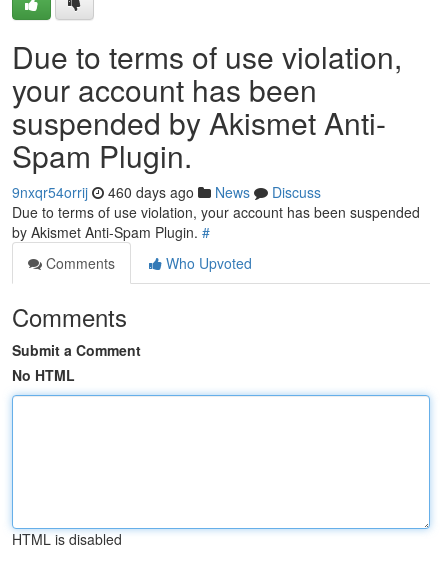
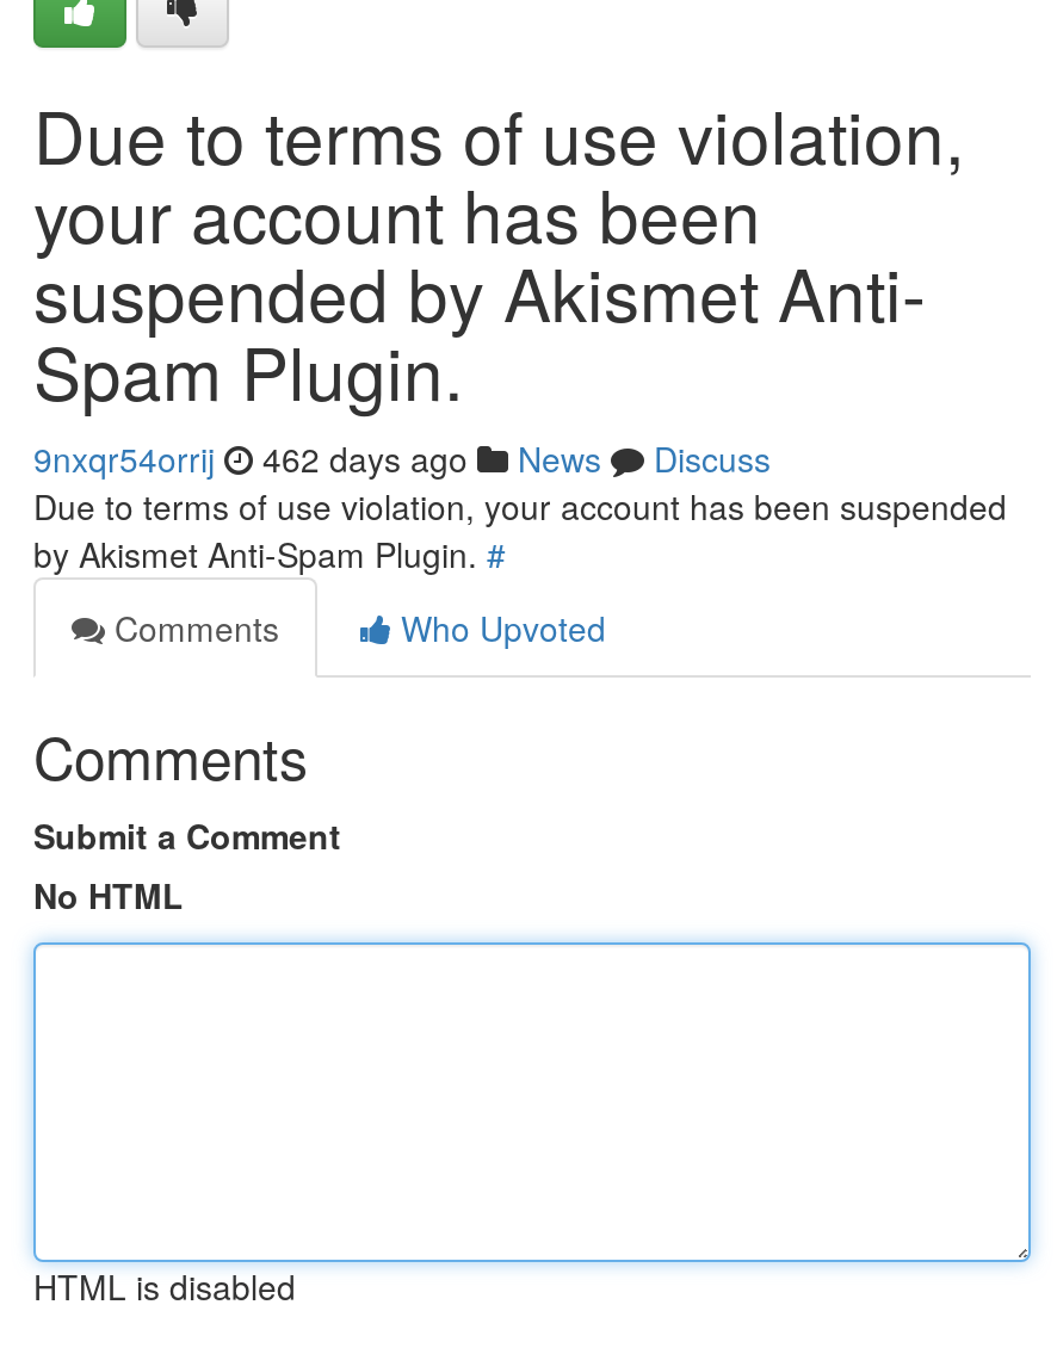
- 9nxqr54orrij 460 days ago News Discuss
+ 9nxqr54orrij 462 days ago News Discuss
